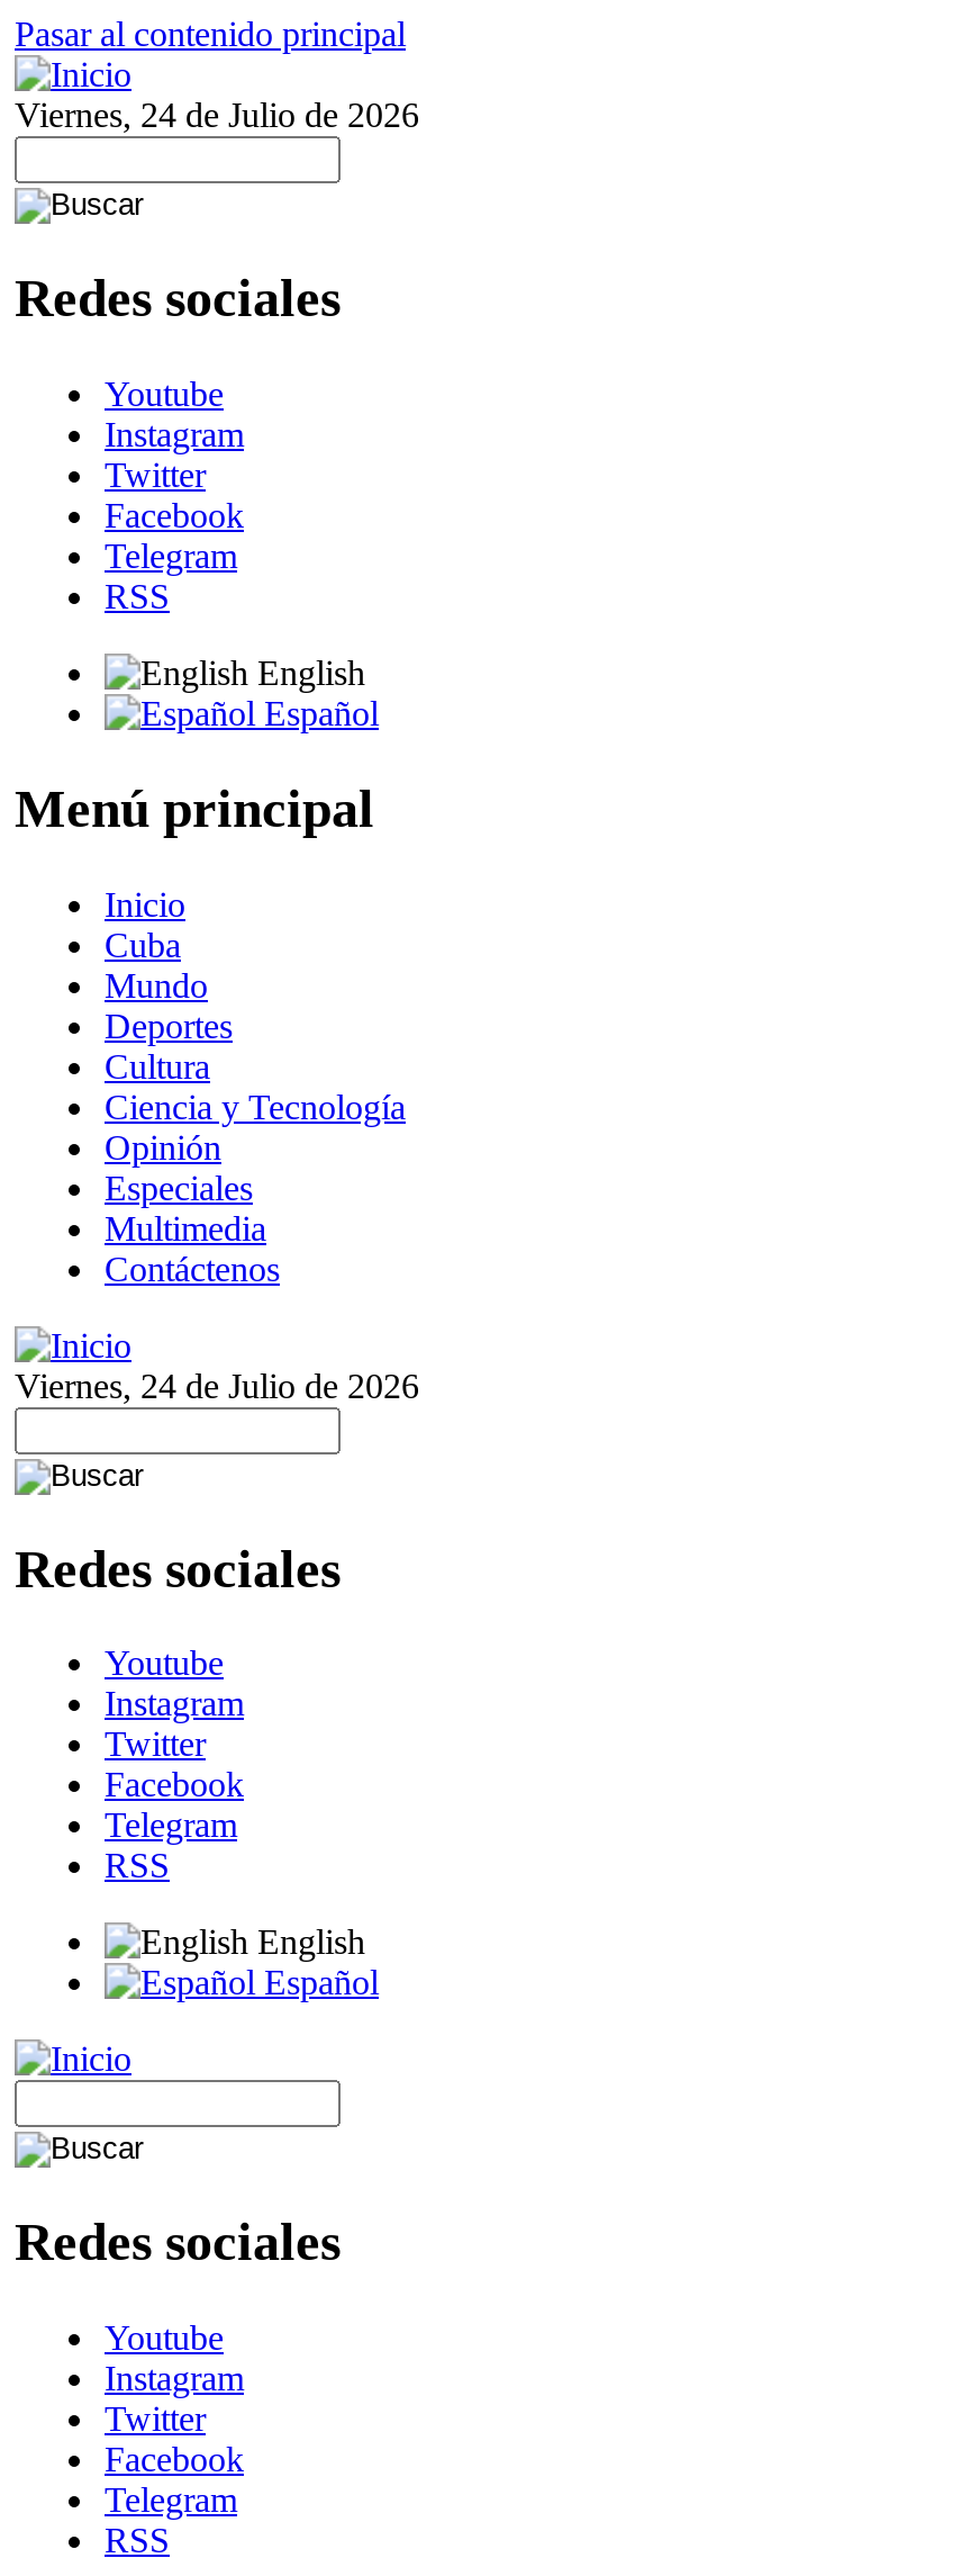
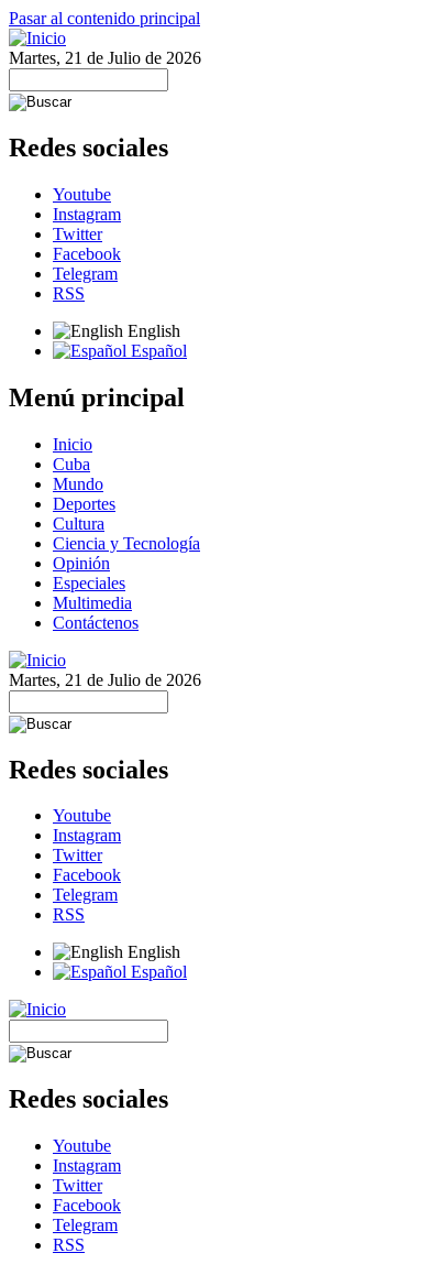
- Viernes, 24 de Julio de 2026
+ Martes, 21 de Julio de 2026

- Viernes, 24 de Julio de 2026
+ Martes, 21 de Julio de 2026
